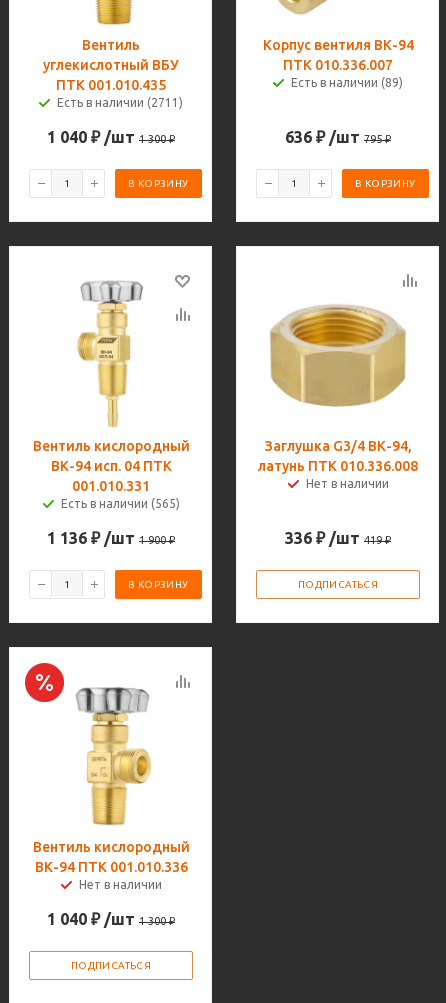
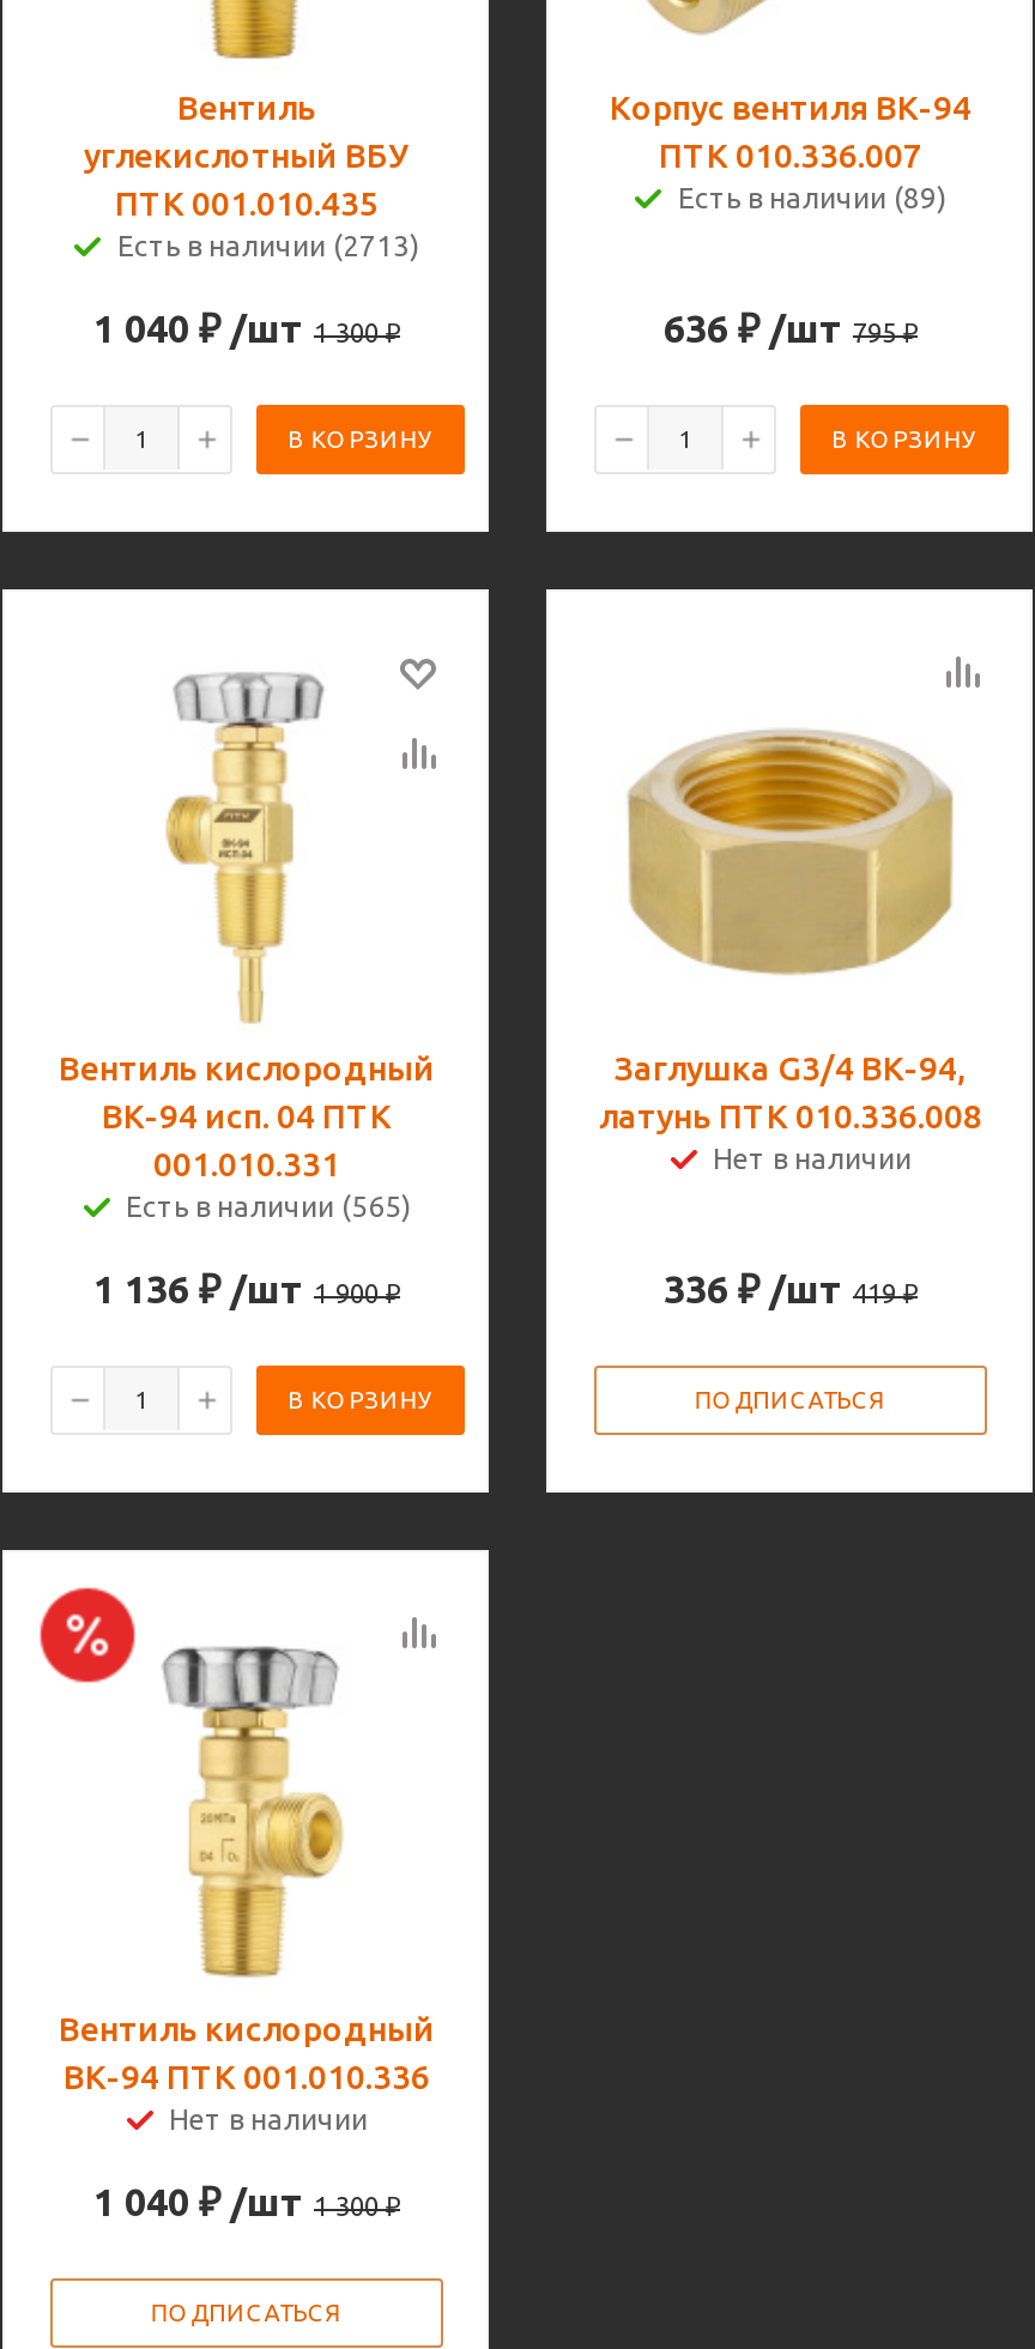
- Есть в наличии (2711)
+ Есть в наличии (2713)
